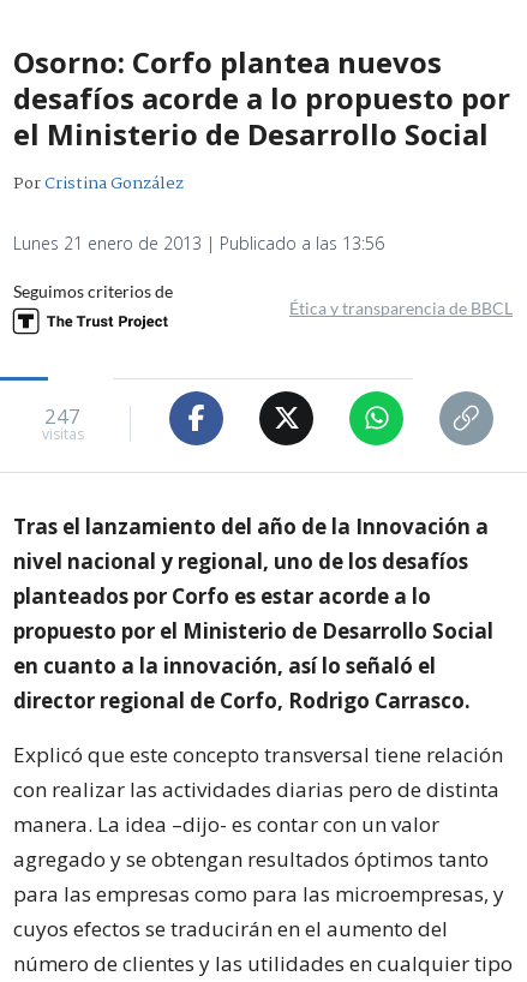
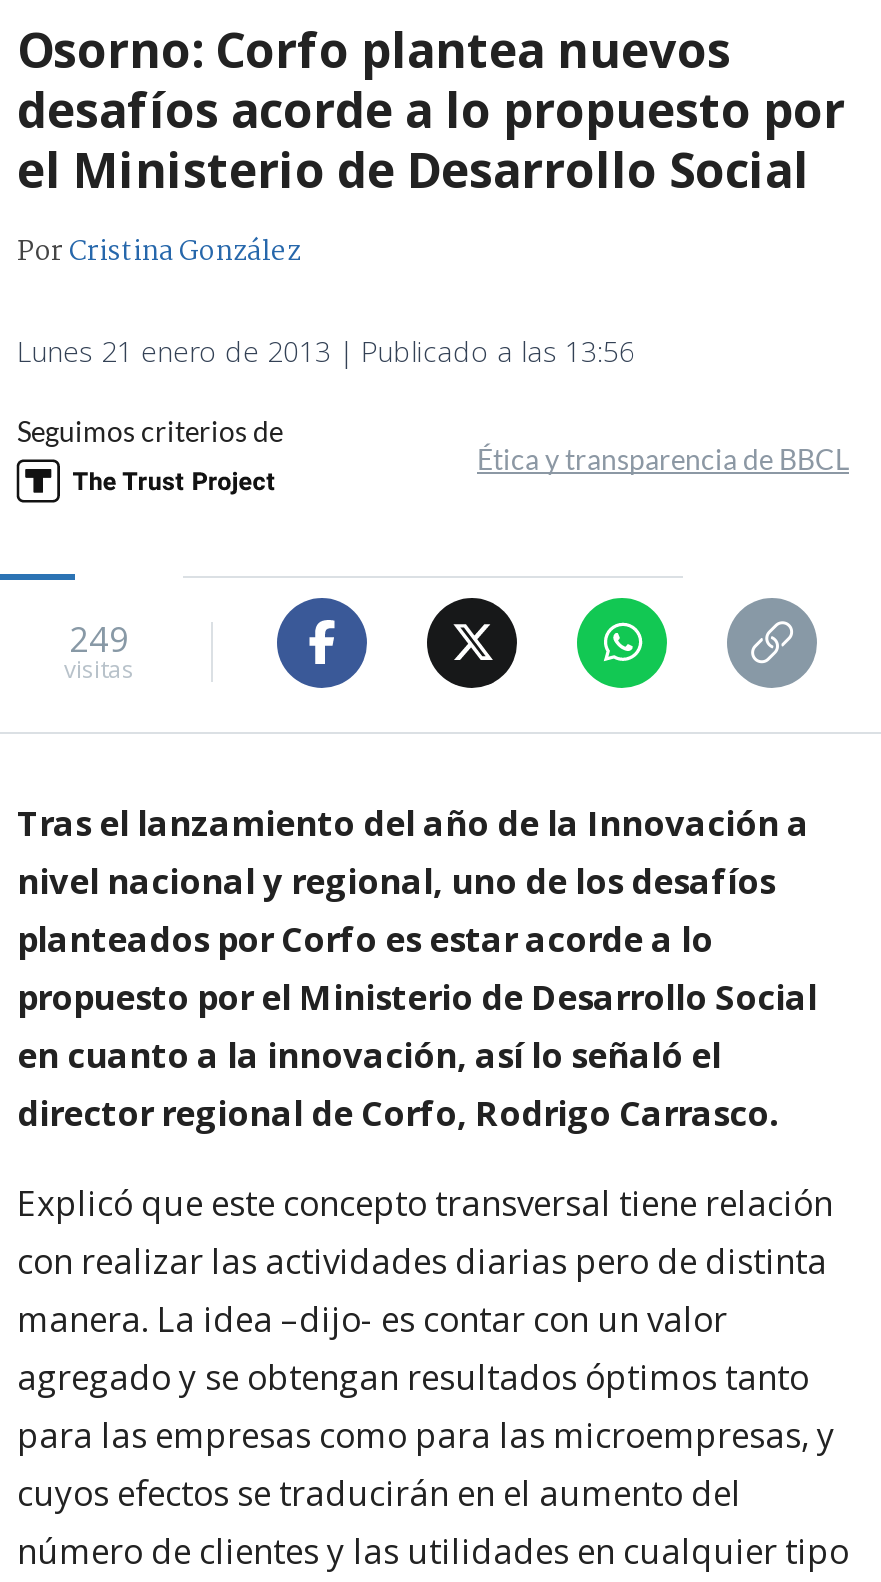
- 247
+ 249
